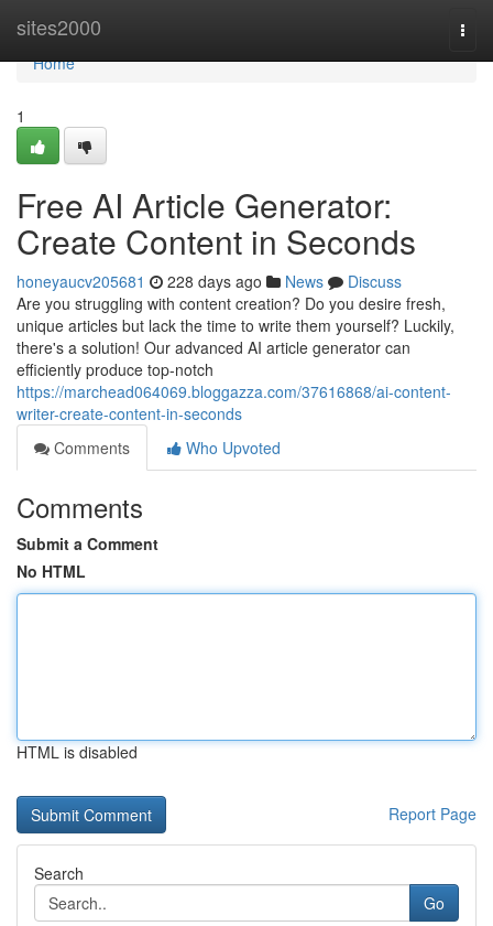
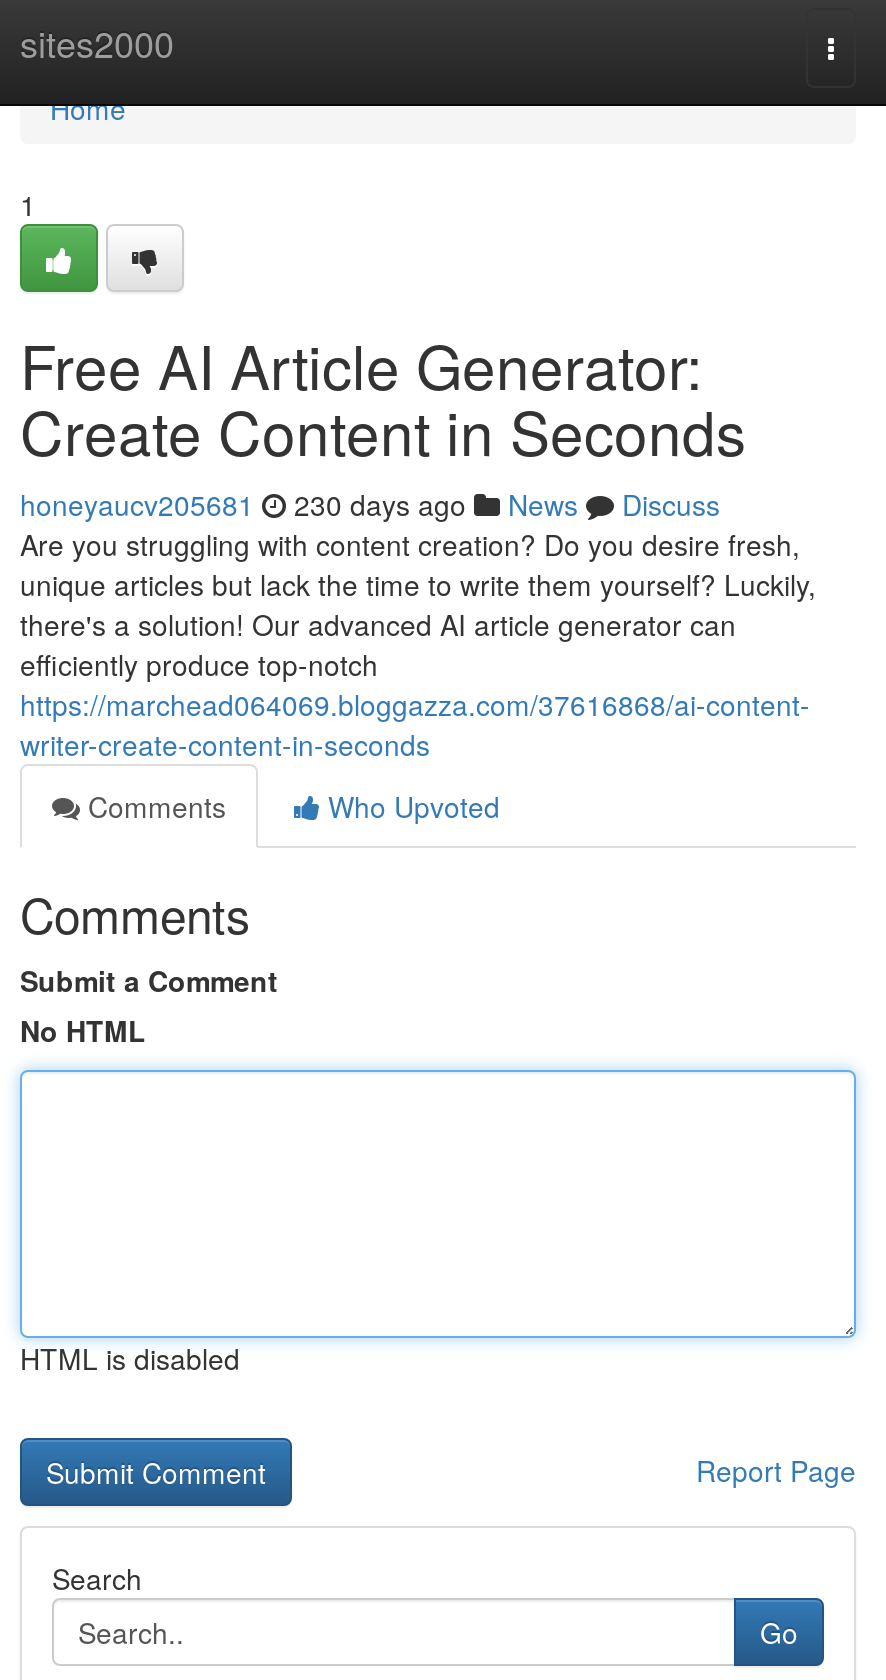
- honeyaucv205681 228 days ago News Discuss
+ honeyaucv205681 230 days ago News Discuss
